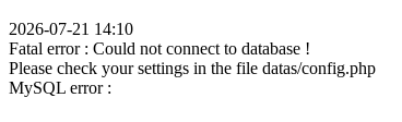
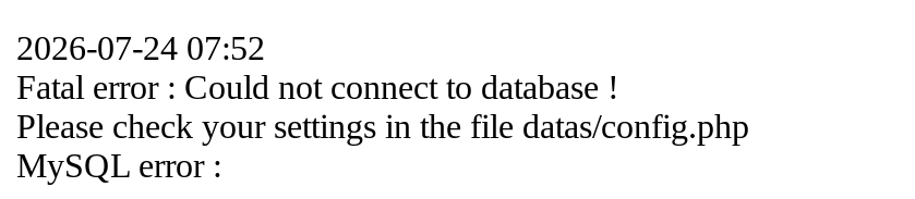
- 2026-07-21 14:10
+ 2026-07-24 07:52
